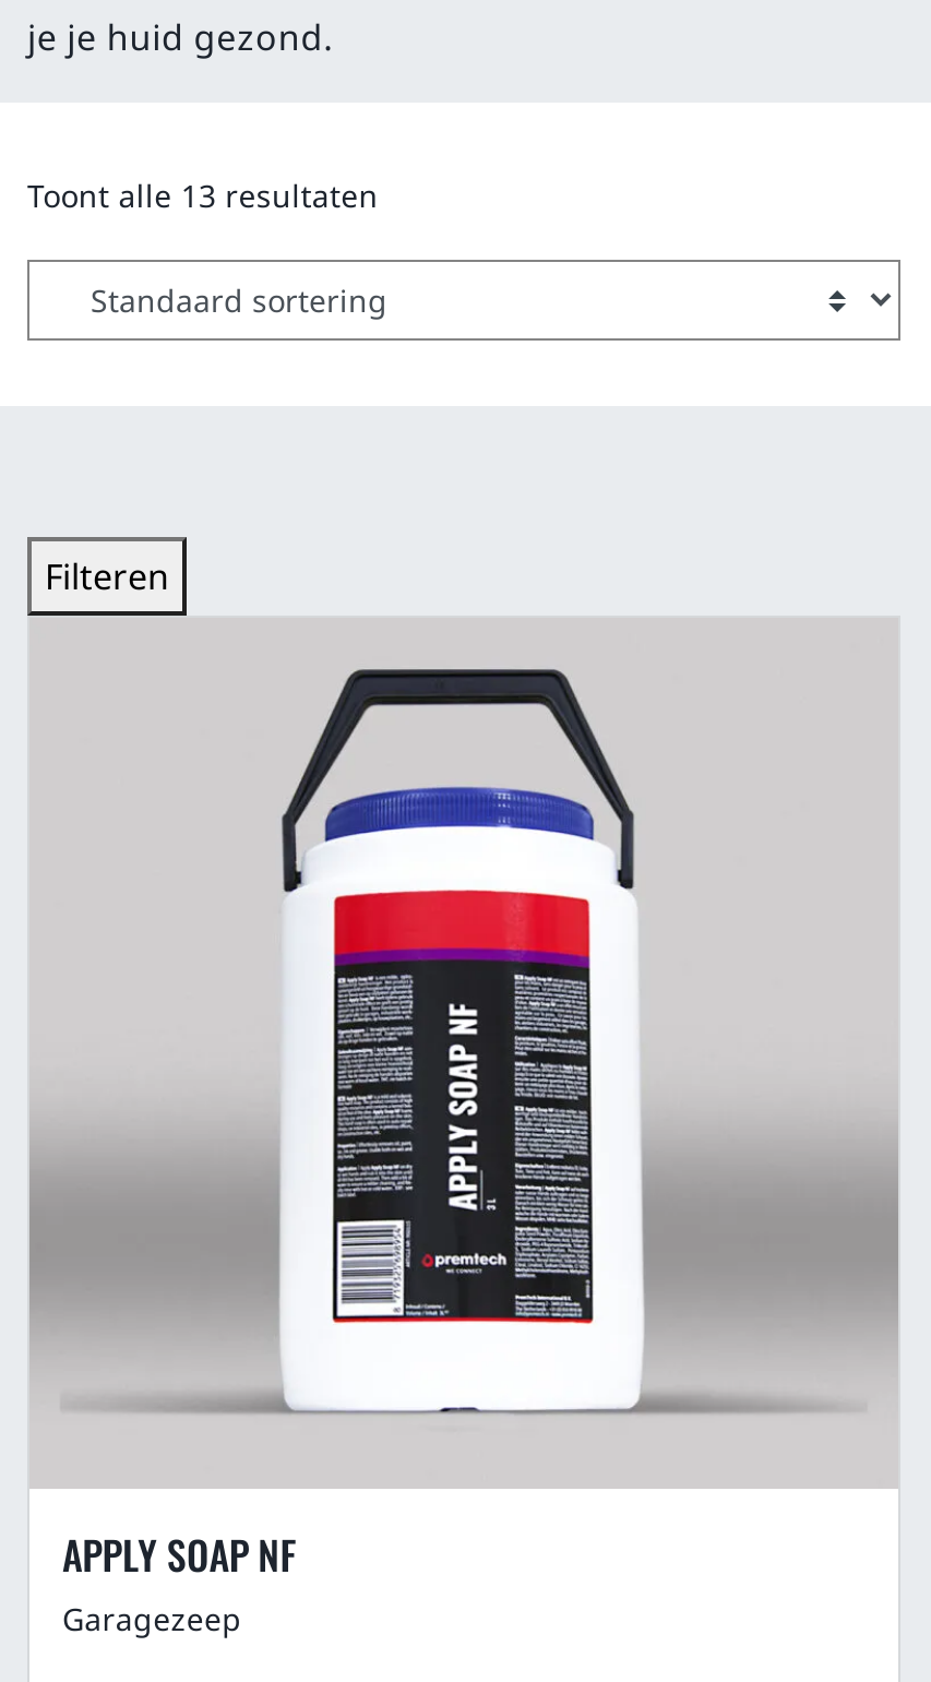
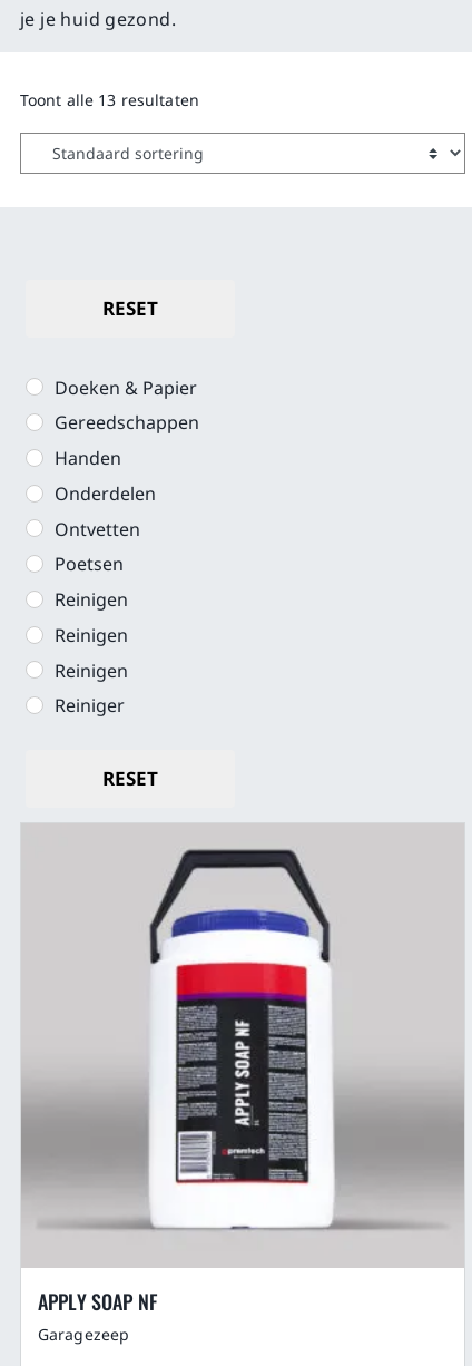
- Filteren
+ RESET
+ Doeken & Papier
+ Gereedschappen
+ Handen
+ Onderdelen
+ Ontvetten
+ Poetsen
+ Reinigen
+ Reinigen
+ Reinigen
+ Reiniger
+ RESET
